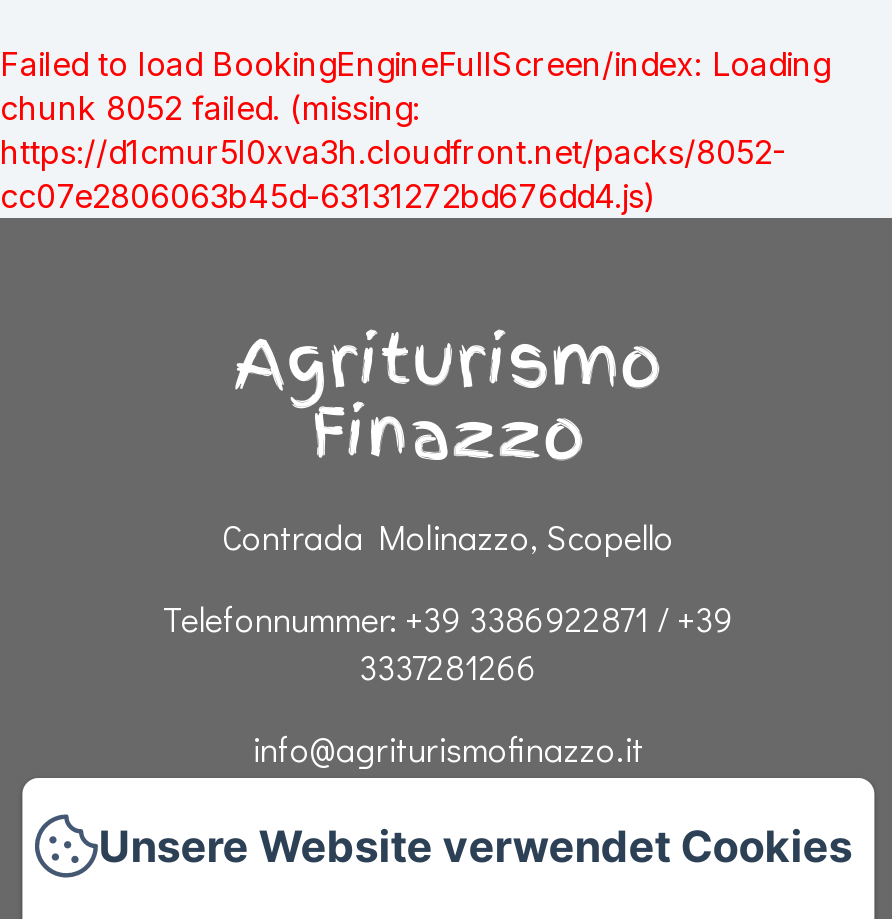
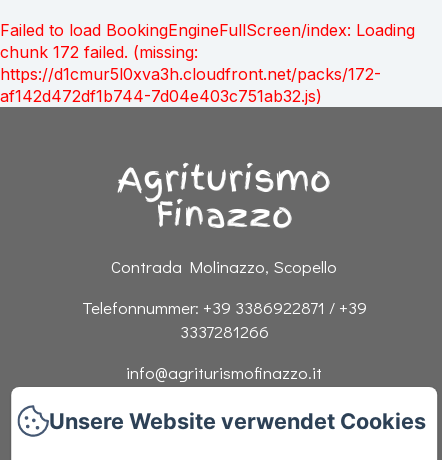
- chunk 8052 failed. (missing:
- https://d1cmur5l0xva3h.cloudfront.net/packs/8052-
- cc07e2806063b45d-63131272bd676dd4.js)
+ chunk 172 failed. (missing:
+ https://d1cmur5l0xva3h.cloudfront.net/packs/172-
+ af142d472df1b744-7d04e403c751ab32.js)
